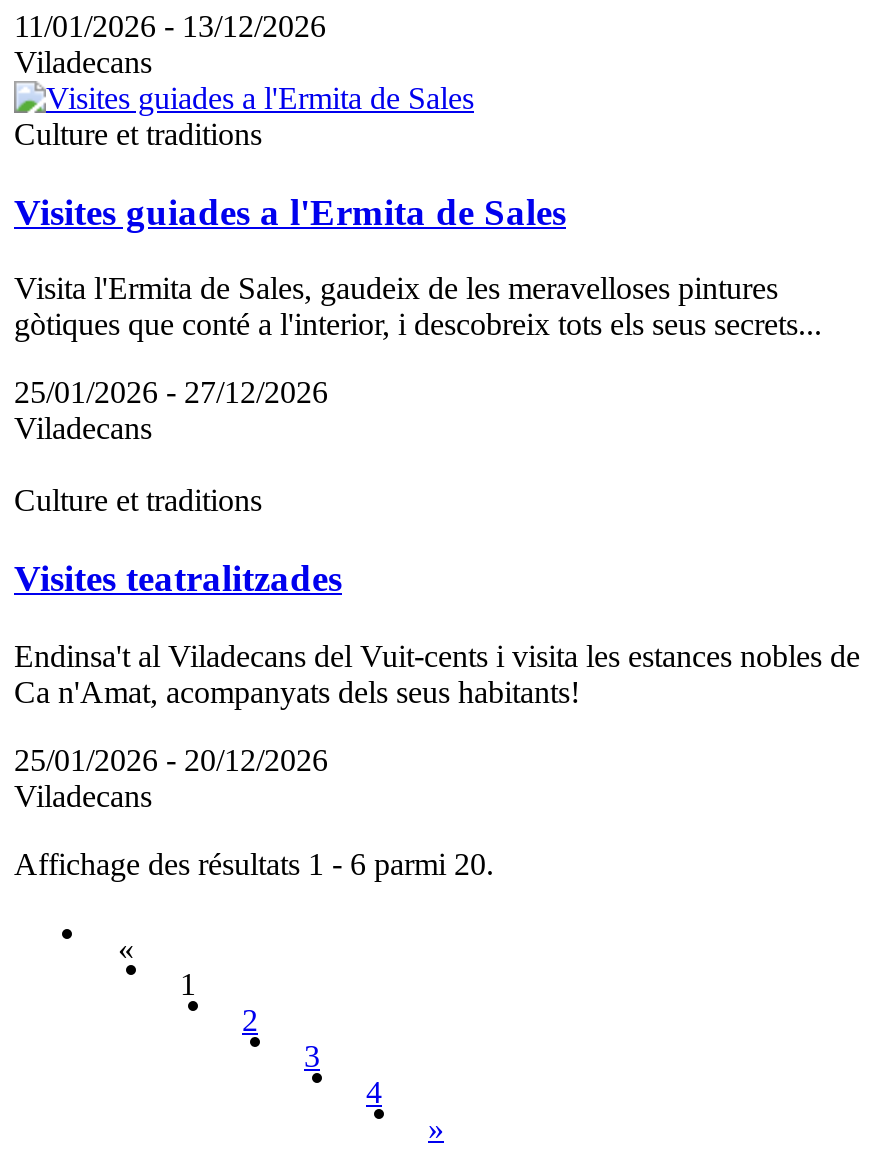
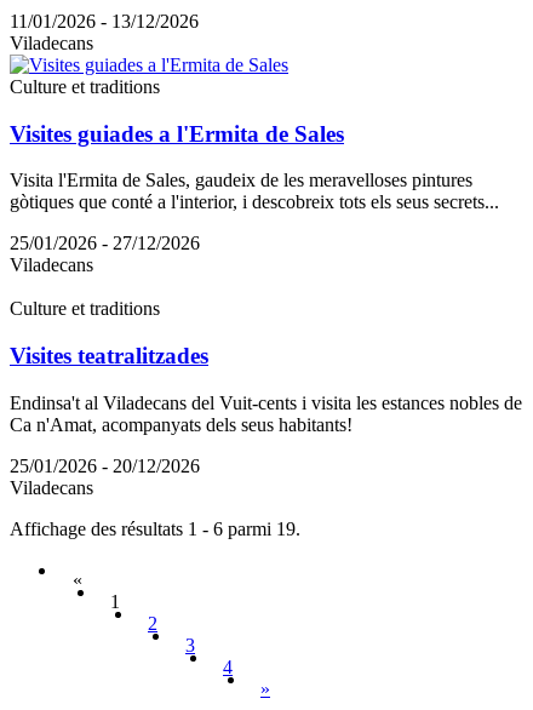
- Affichage des résultats 1 - 6 parmi 20.
+ Affichage des résultats 1 - 6 parmi 19.
